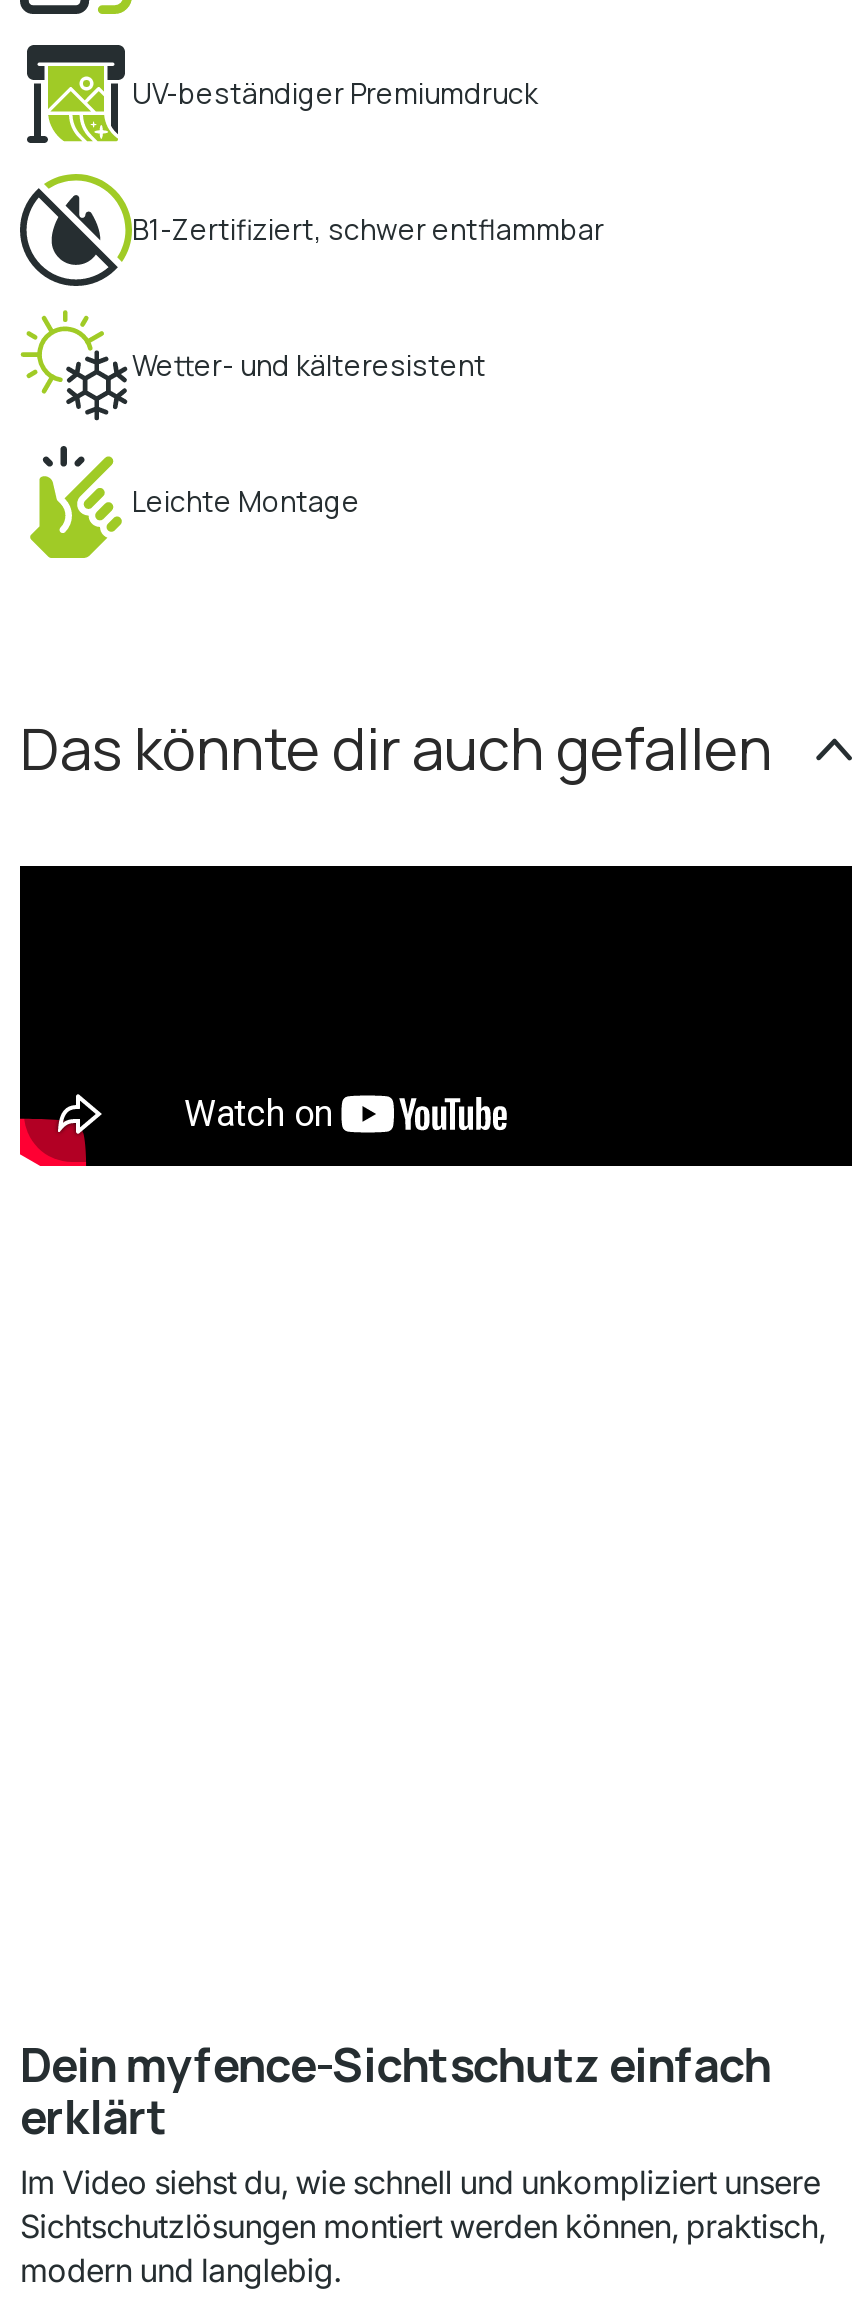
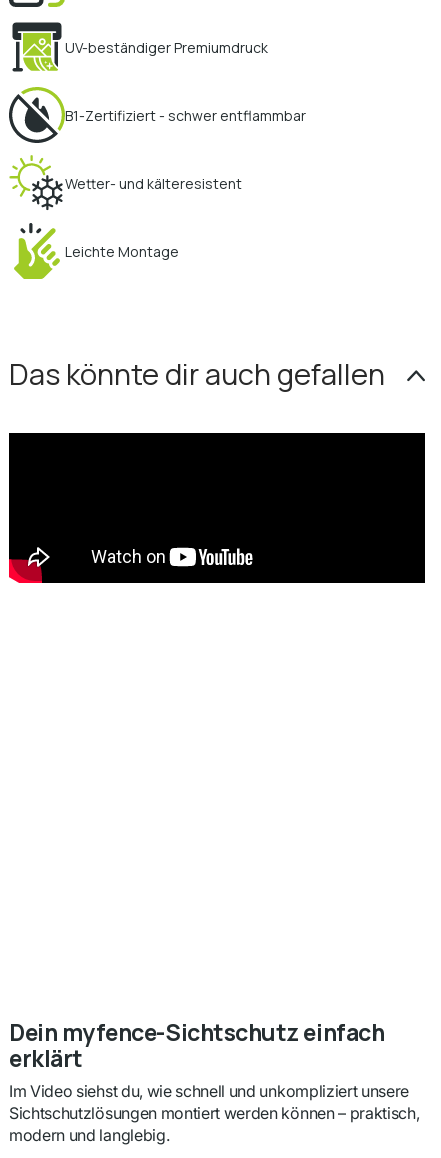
- B1-Zertifiziert, schwer entflammbar
+ B1-Zertifiziert - schwer entflammbar

- Sichtschutzlösungen montiert werden können, praktisch,
+ Sichtschutzlösungen montiert werden können – praktisch,
